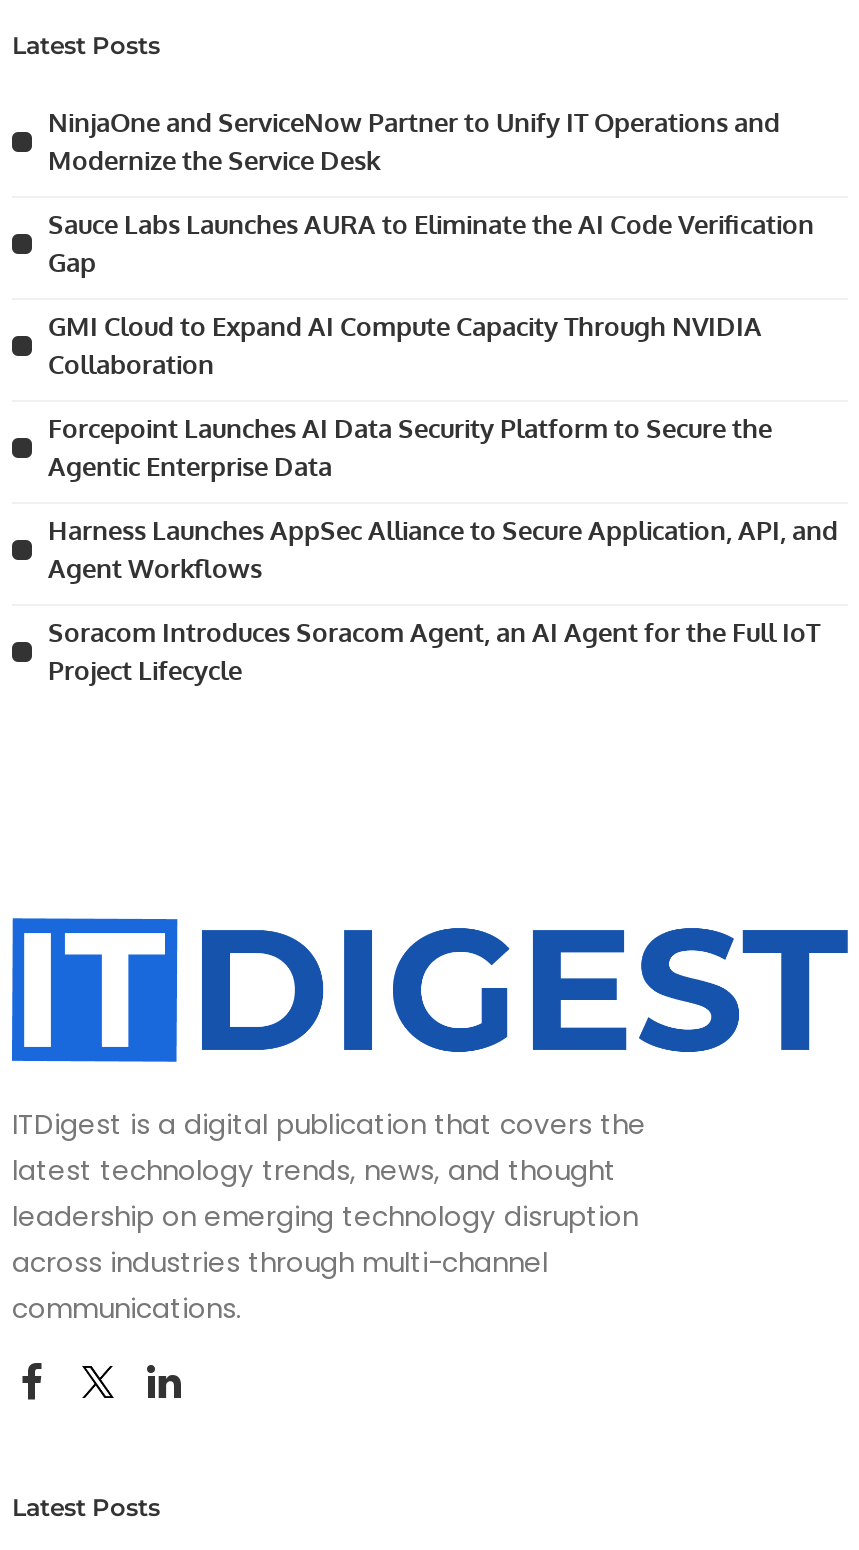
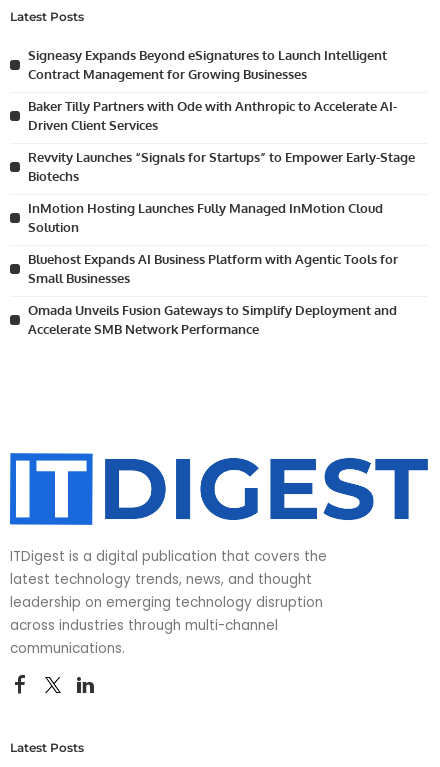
- NinjaOne and ServiceNow Partner to Unify IT Operations and
- Modernize the Service Desk
+ Signeasy Expands Beyond eSignatures to Launch Intelligent
+ Contract Management for Growing Businesses

- Sauce Labs Launches AURA to Eliminate the AI Code Verification
- Gap
+ Baker Tilly Partners with Ode with Anthropic to Accelerate AI-
+ Driven Client Services

- GMI Cloud to Expand AI Compute Capacity Through NVIDIA
- Collaboration
+ Revvity Launches “Signals for Startups” to Empower Early-Stage
+ Biotechs

- Forcepoint Launches AI Data Security Platform to Secure the
- Agentic Enterprise Data
+ InMotion Hosting Launches Fully Managed InMotion Cloud
+ Solution

- Harness Launches AppSec Alliance to Secure Application, API, and
- Agent Workflows
+ Bluehost Expands AI Business Platform with Agentic Tools for
+ Small Businesses

- Soracom Introduces Soracom Agent, an AI Agent for the Full IoT
- Project Lifecycle
+ Omada Unveils Fusion Gateways to Simplify Deployment and
+ Accelerate SMB Network Performance
